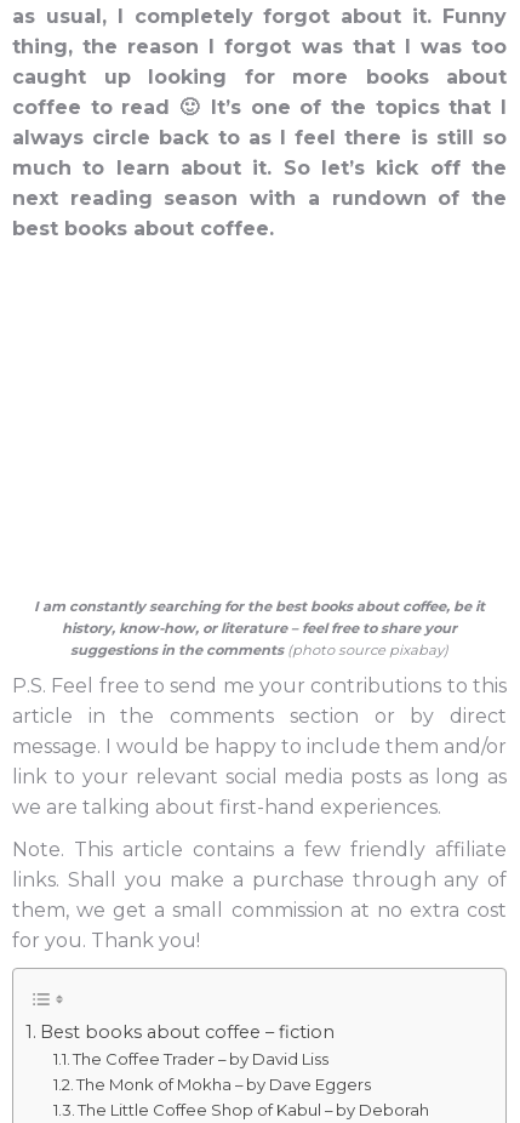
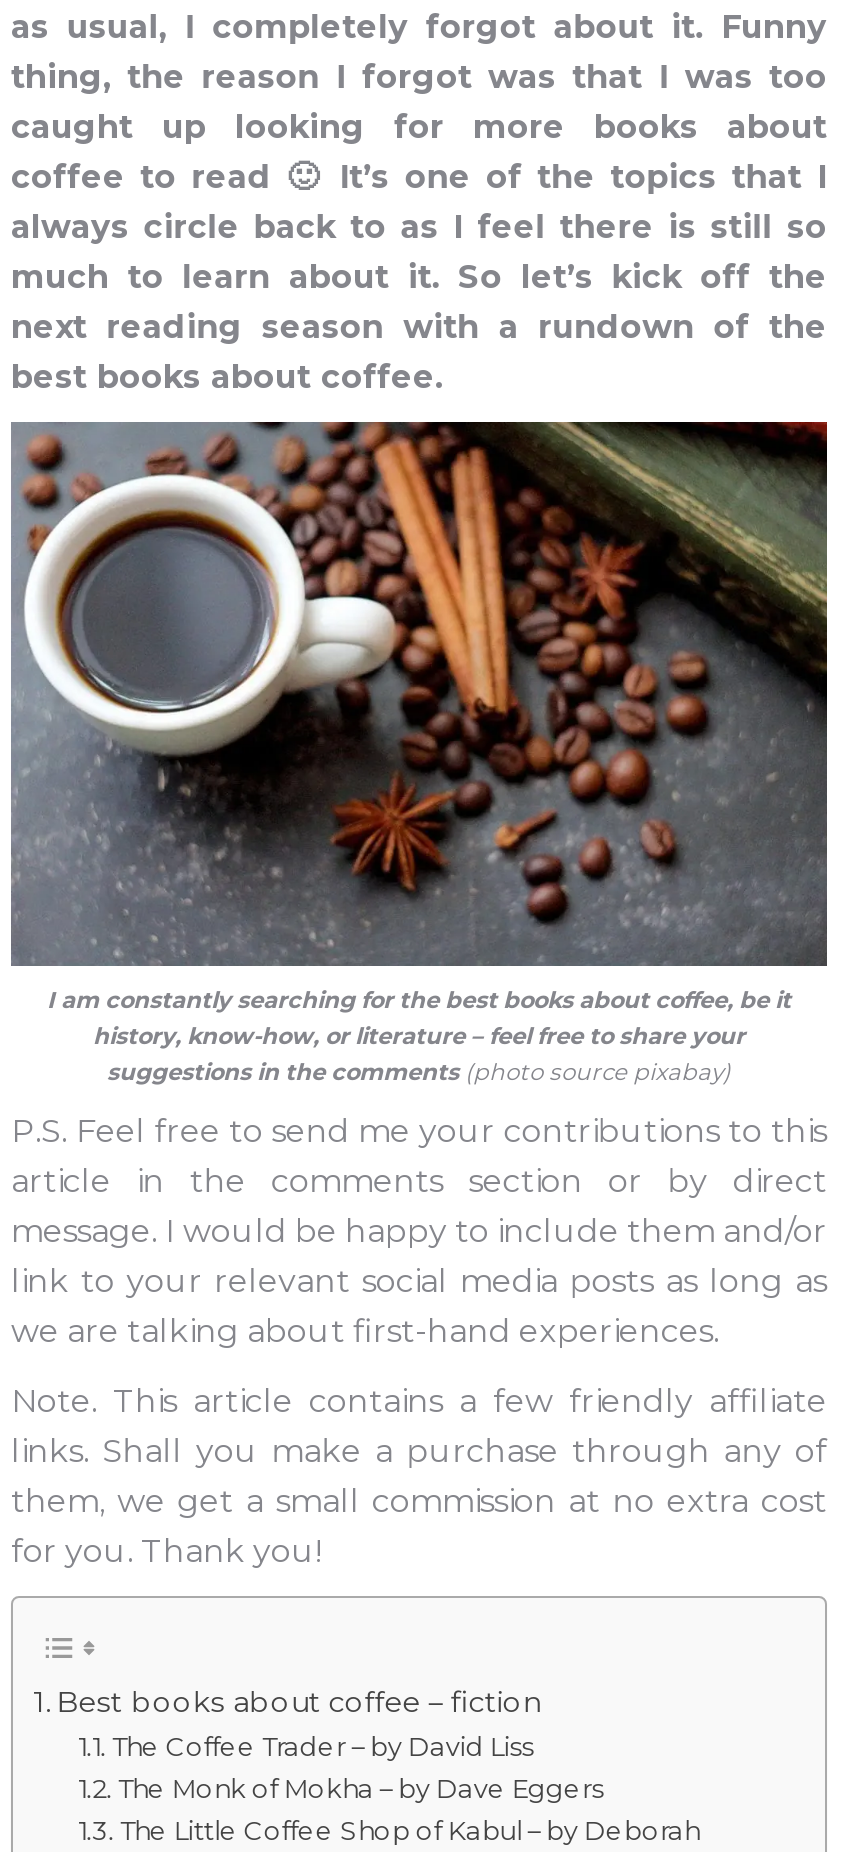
+ [image]
